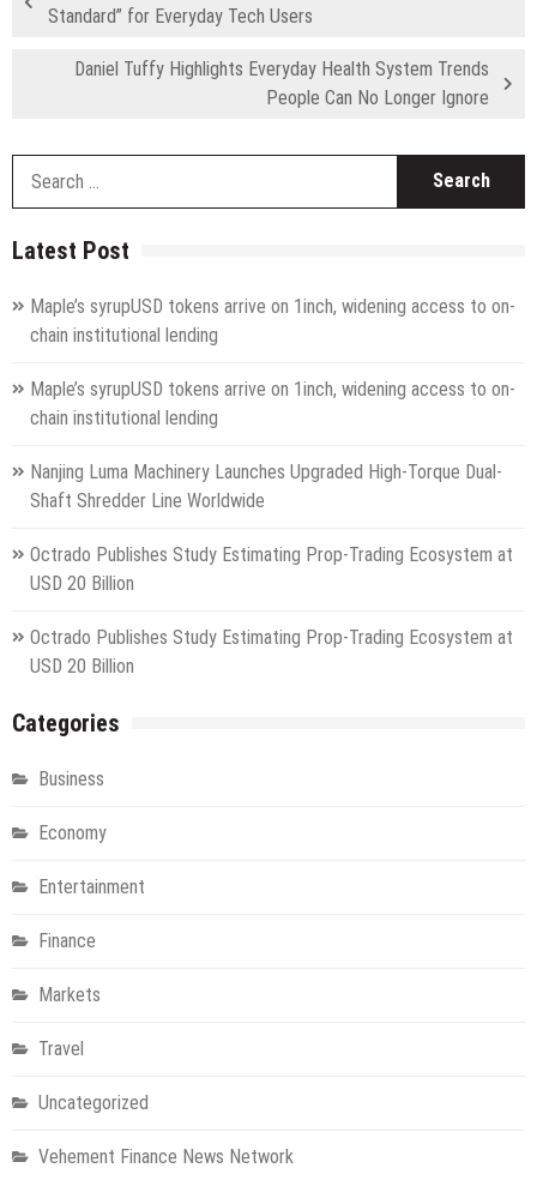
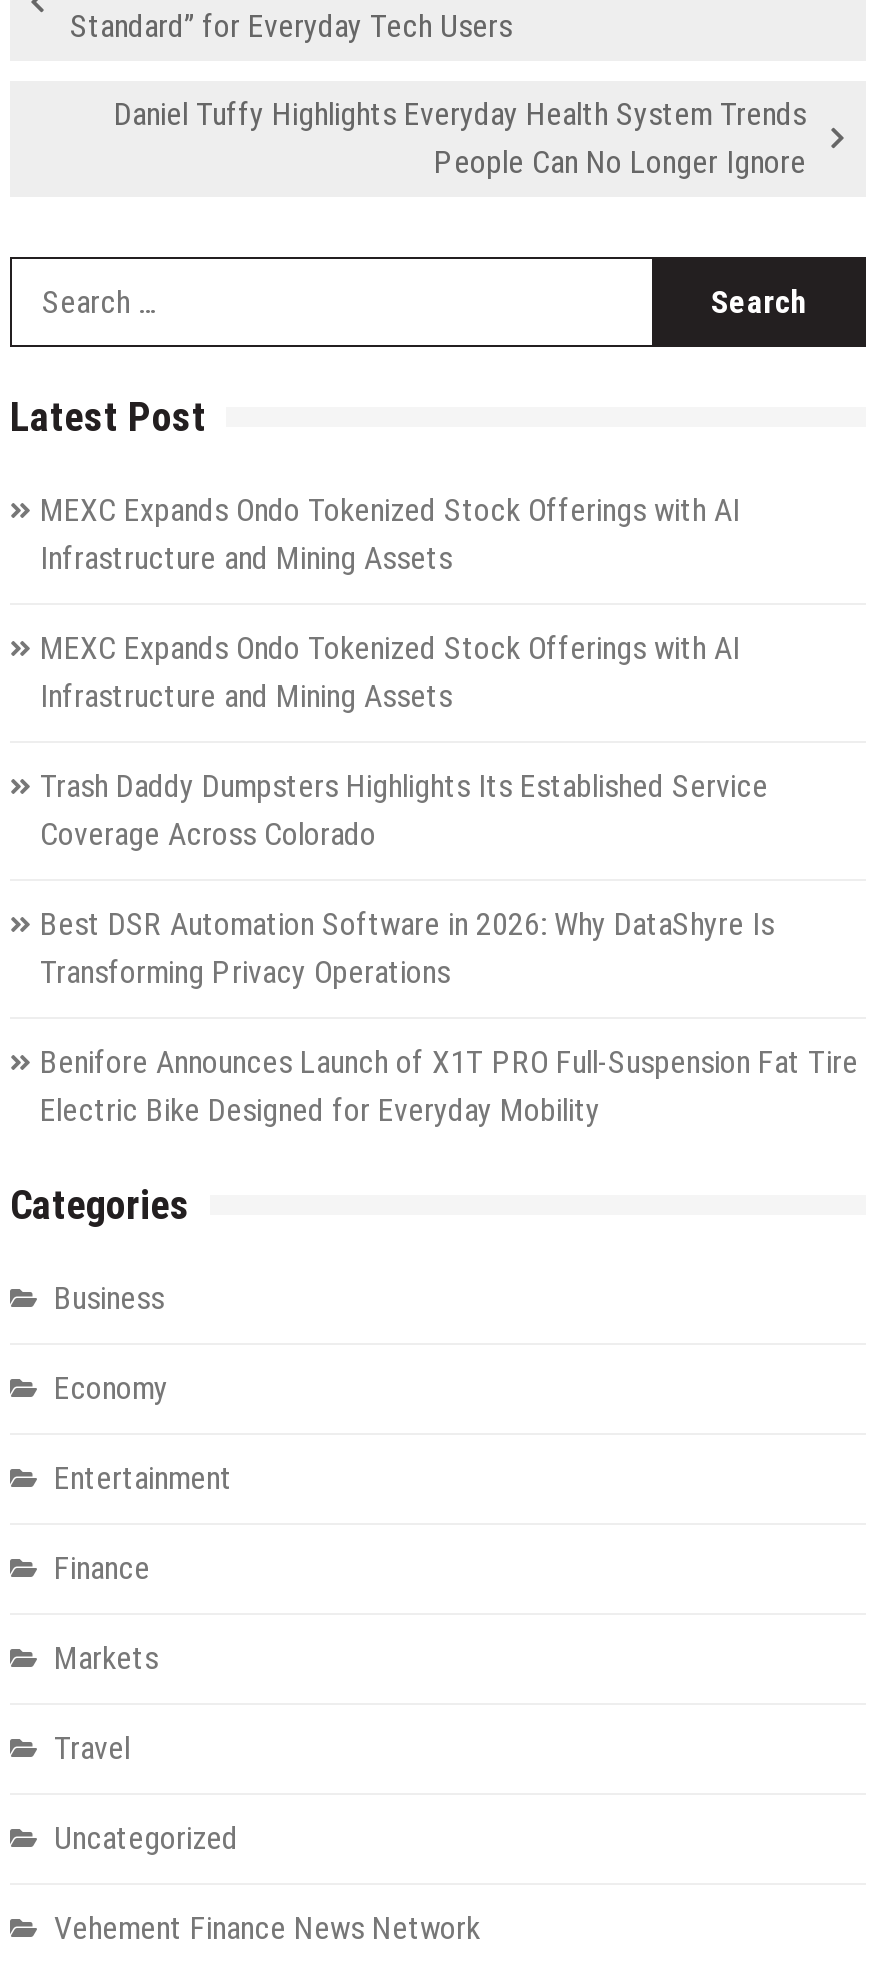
- Maple’s syrupUSD tokens arrive on 1inch, widening access to on-
- chain institutional lending
+ MEXC Expands Ondo Tokenized Stock Offerings with AI
+ Infrastructure and Mining Assets

- Maple’s syrupUSD tokens arrive on 1inch, widening access to on-
- chain institutional lending
+ MEXC Expands Ondo Tokenized Stock Offerings with AI
+ Infrastructure and Mining Assets

- Nanjing Luma Machinery Launches Upgraded High-Torque Dual-
- Shaft Shredder Line Worldwide
+ Trash Daddy Dumpsters Highlights Its Established Service
+ Coverage Across Colorado

- Octrado Publishes Study Estimating Prop-Trading Ecosystem at
- USD 20 Billion
+ Best DSR Automation Software in 2026: Why DataShyre Is
+ Transforming Privacy Operations

- Octrado Publishes Study Estimating Prop-Trading Ecosystem at
- USD 20 Billion
+ Benifore Announces Launch of X1T PRO Full-Suspension Fat Tire
+ Electric Bike Designed for Everyday Mobility
